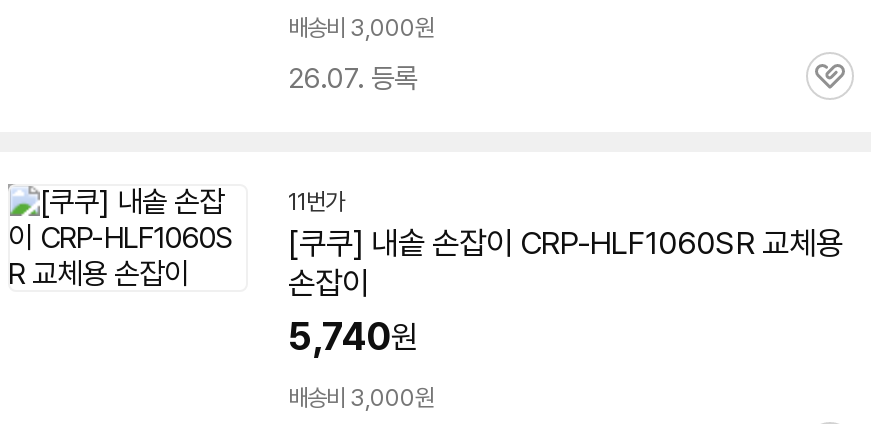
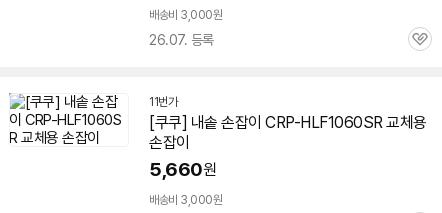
- 5,740원
+ 5,660원
